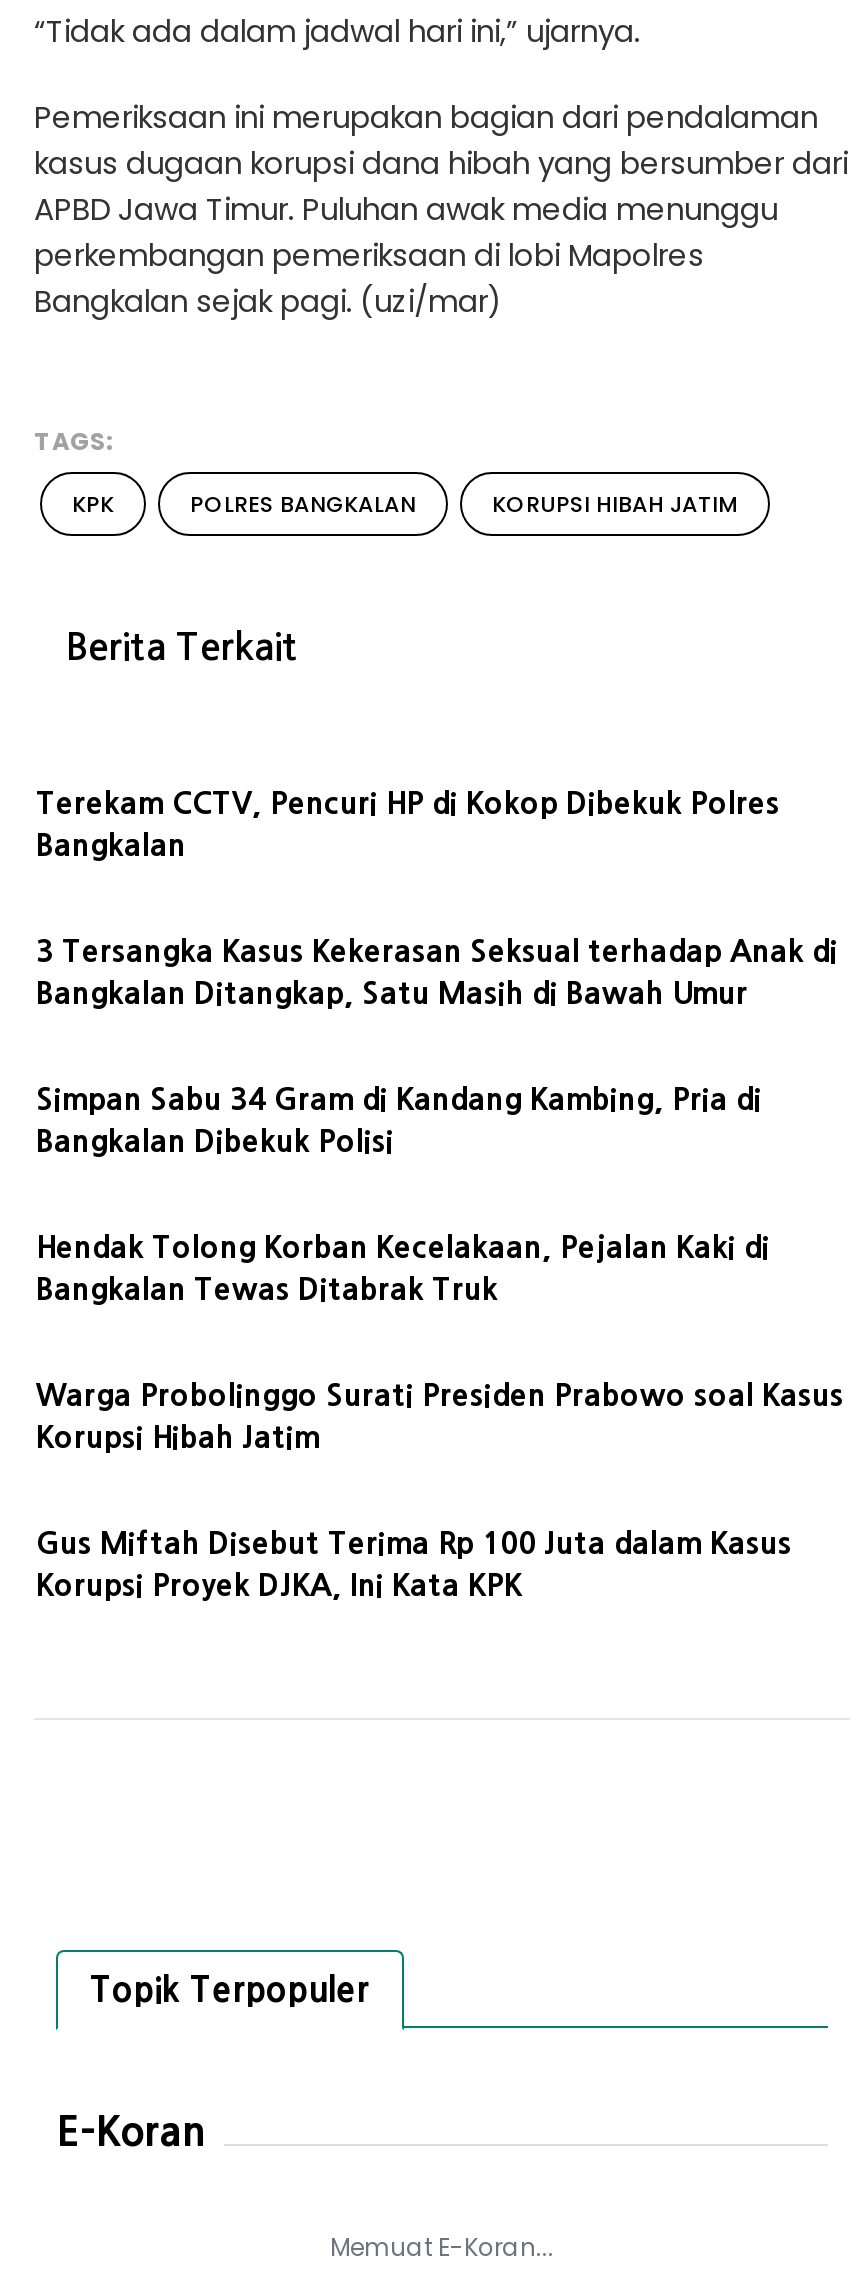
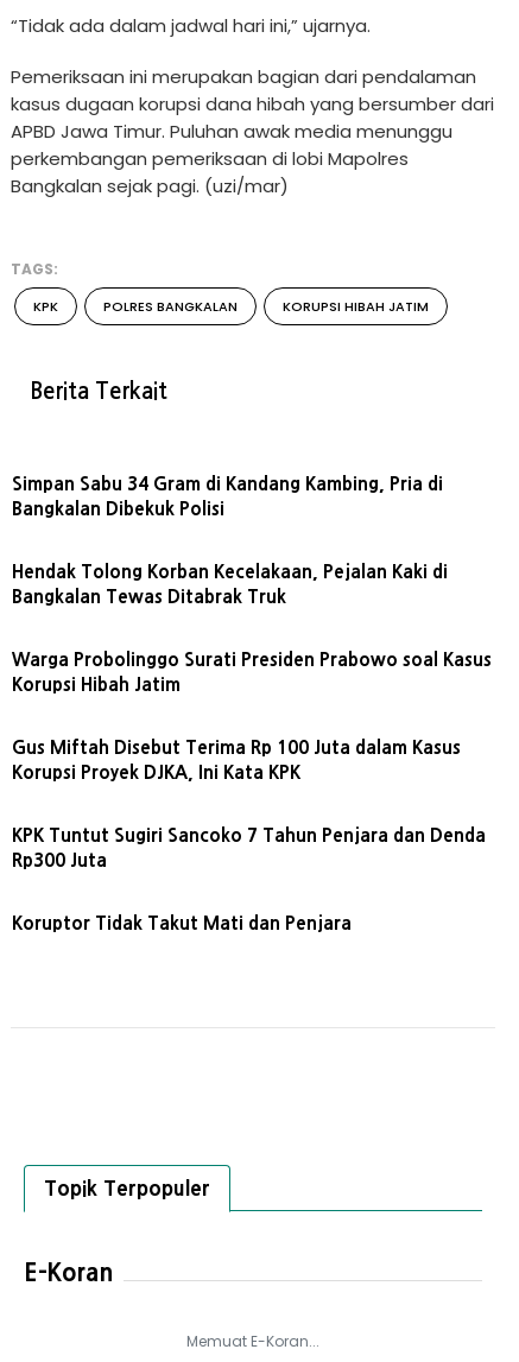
- Terekam CCTV, Pencuri HP di Kokop Dibekuk Polres
- Bangkalan

- 3 Tersangka Kasus Kekerasan Seksual terhadap Anak di
- Bangkalan Ditangkap, Satu Masih di Bawah Umur

moved up: Simpan Sabu 34 Gram di Kandang Kambing, Pria di | Bangkalan Dibekuk Polisi | Hendak Tolong Korban Kecelakaan, Pejalan Kaki di | Bangkalan Tewas Ditabrak Truk | Warga Probolinggo Surati Presiden Prabowo soal Kasus | Korupsi Hibah Jatim | Gus Miftah Disebut Terima Rp 100 Juta dalam Kasus | Korupsi Proyek DJKA, Ini Kata KPK

+ KPK Tuntut Sugiri Sancoko 7 Tahun Penjara dan Denda
+ Rp300 Juta

+ Koruptor Tidak Takut Mati dan Penjara
